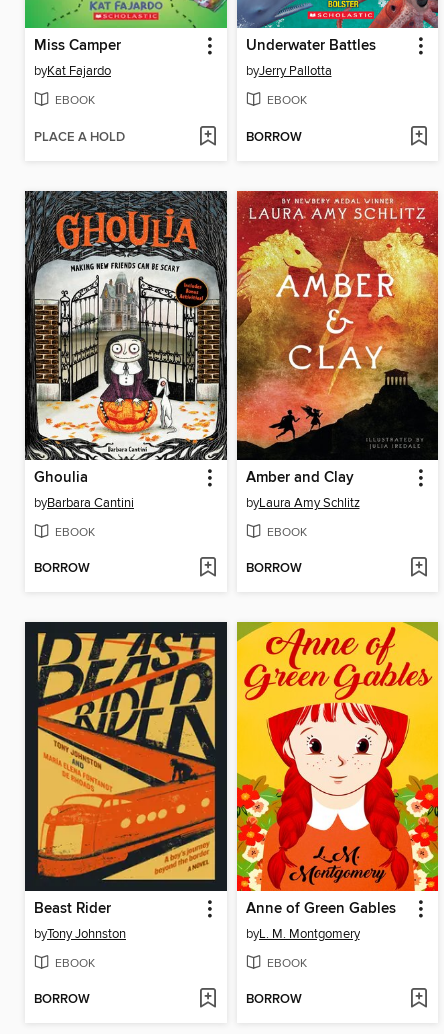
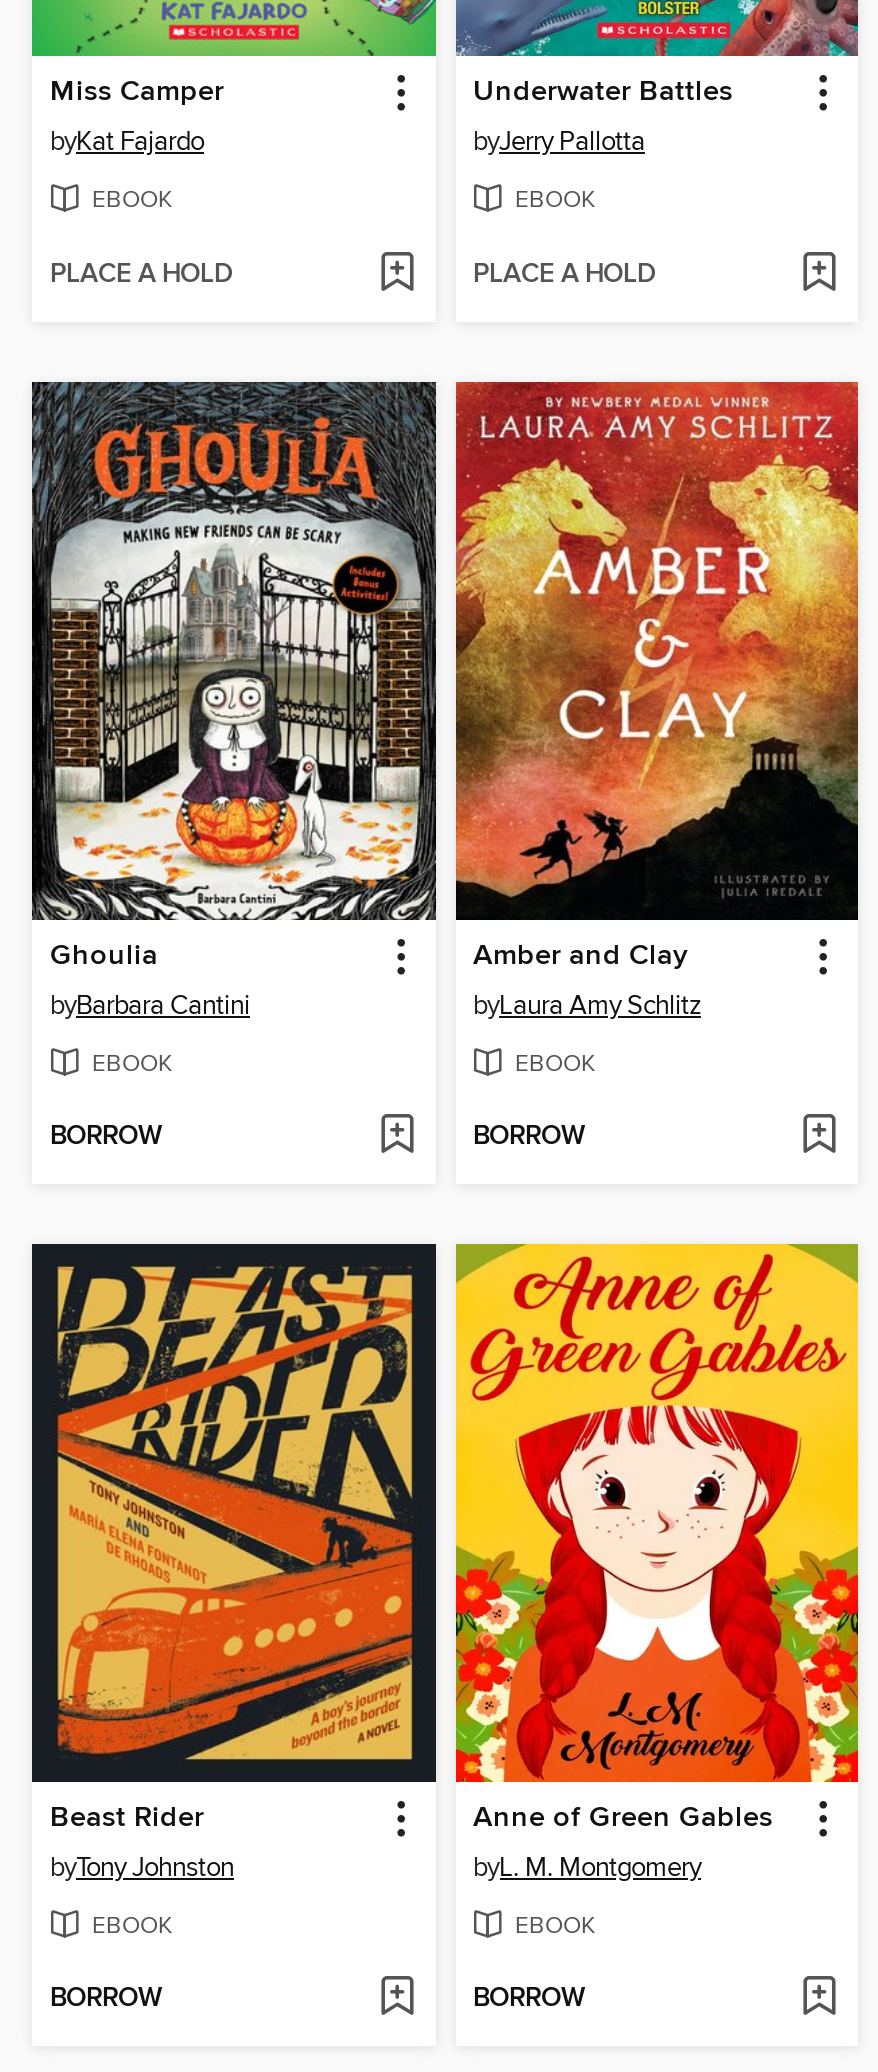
- BORROW
+ PLACE A HOLD
